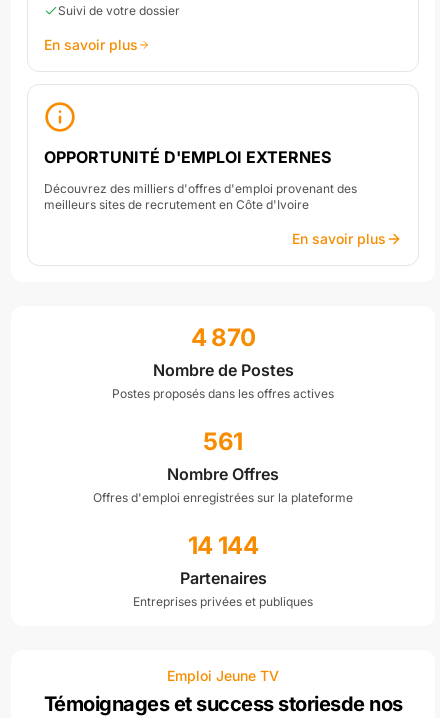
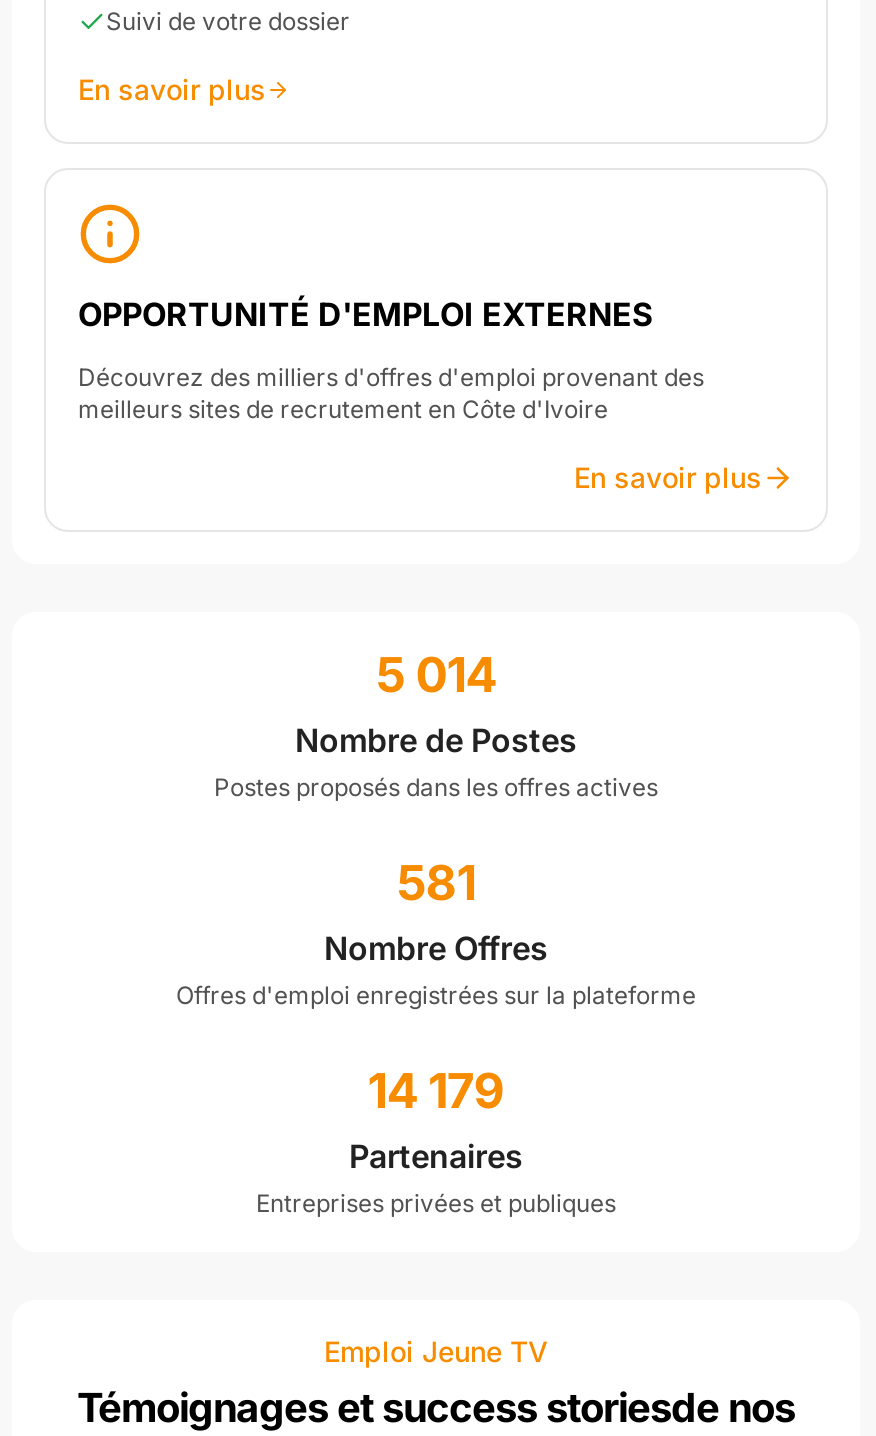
- 4 870
+ 5 014

- 561
+ 581

- 14 144
+ 14 179
